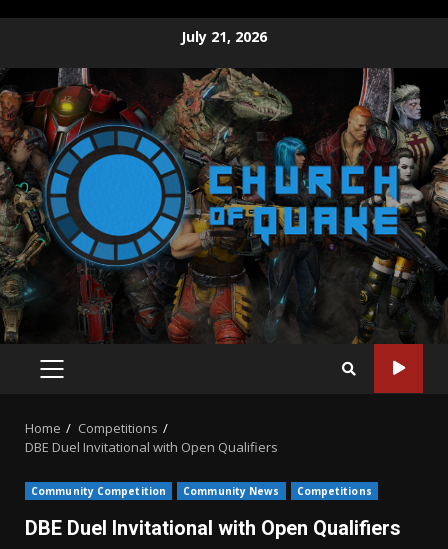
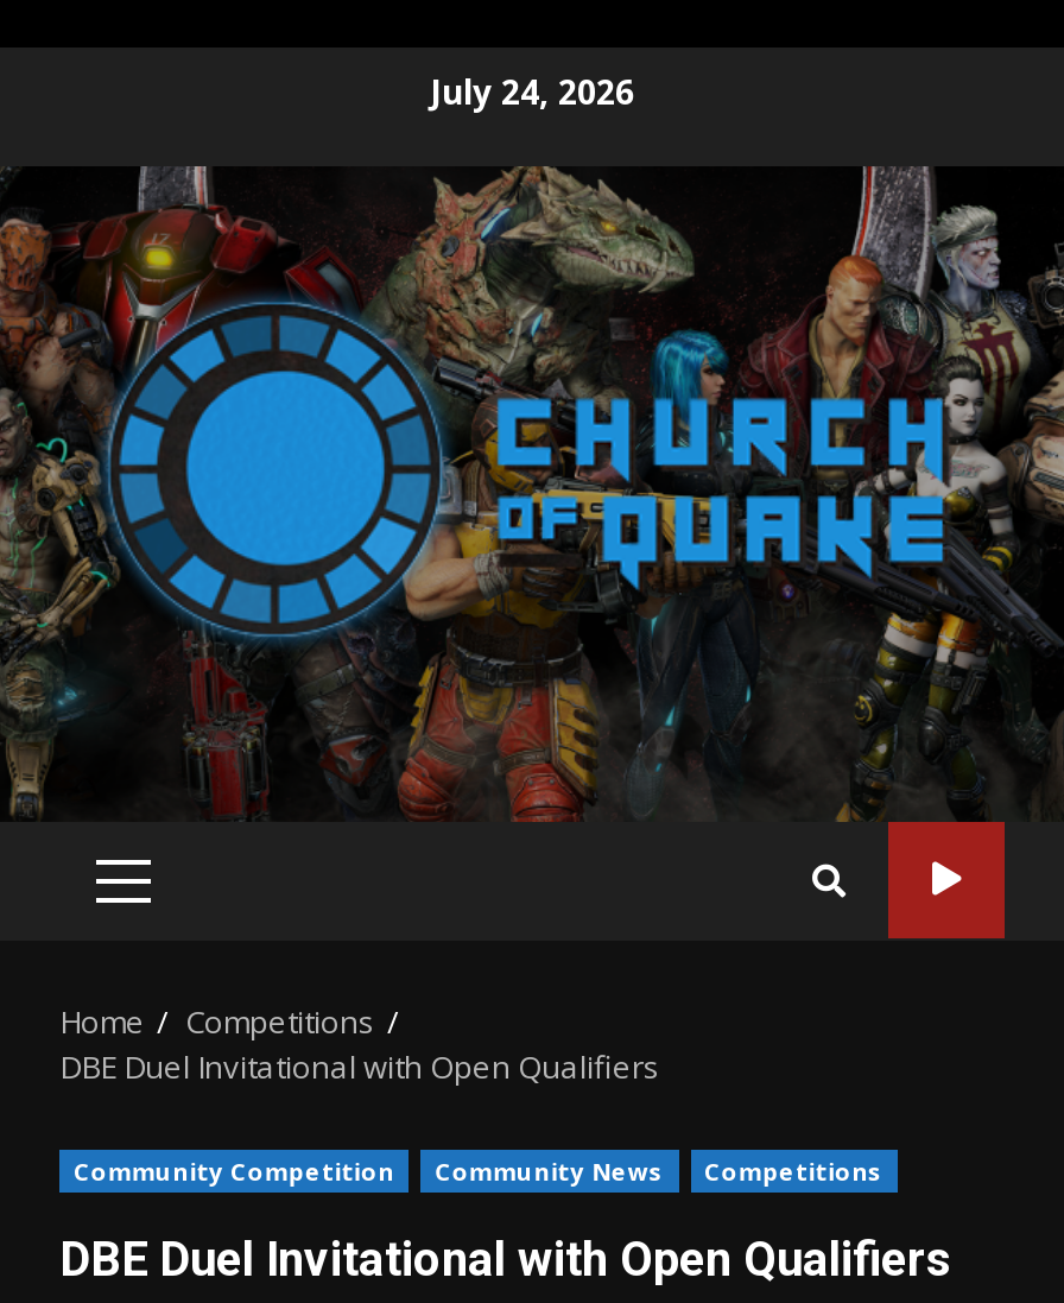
- July 21, 2026
+ July 24, 2026
